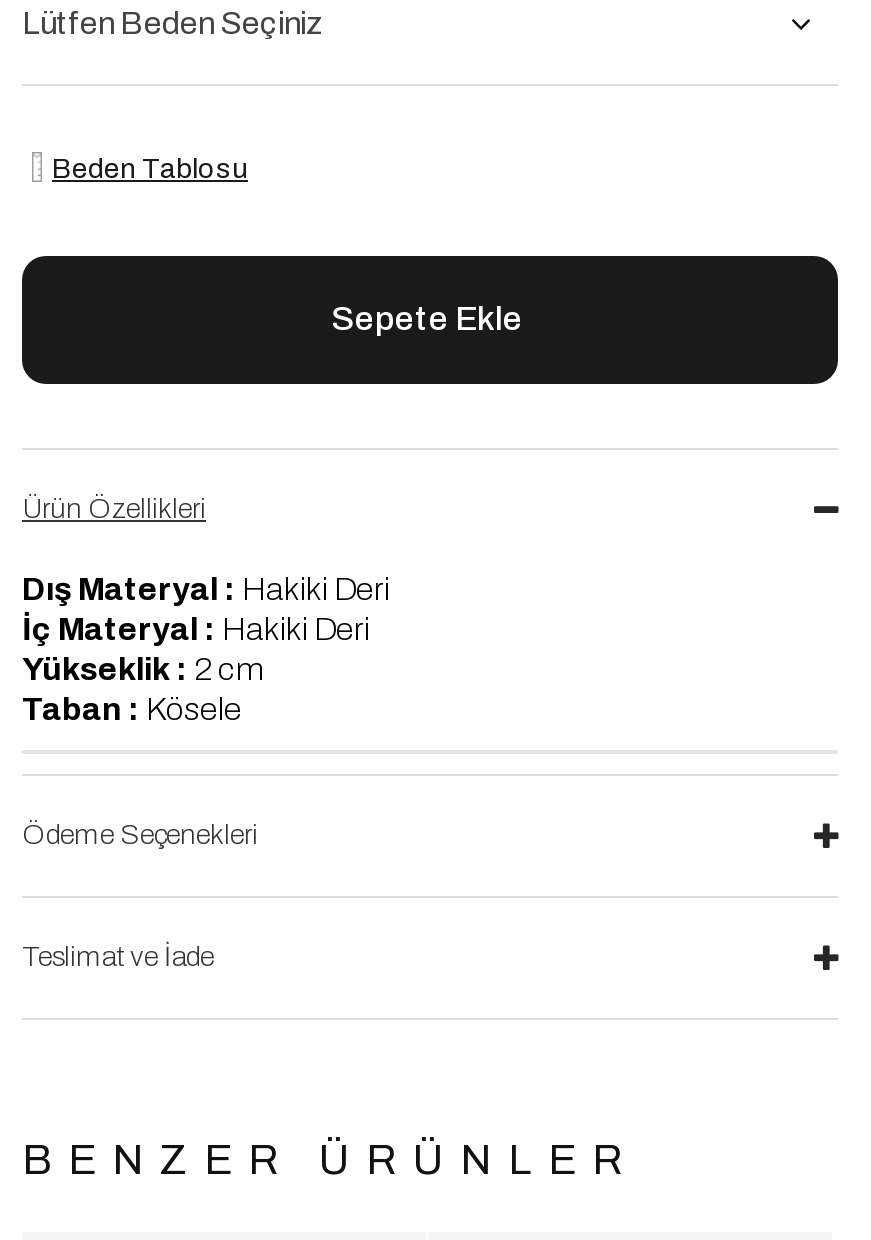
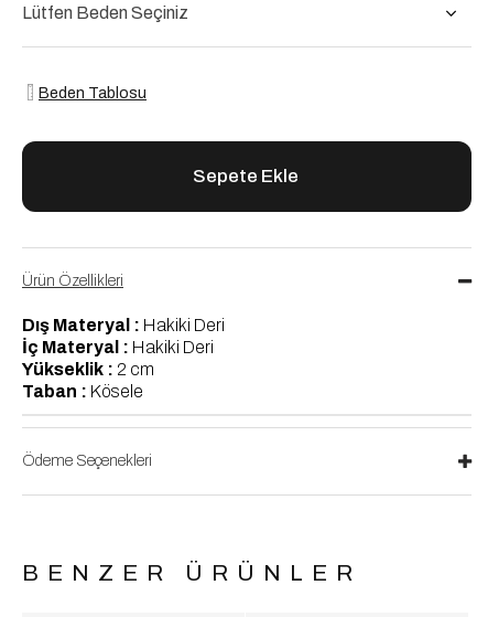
- Teslimat ve İade
